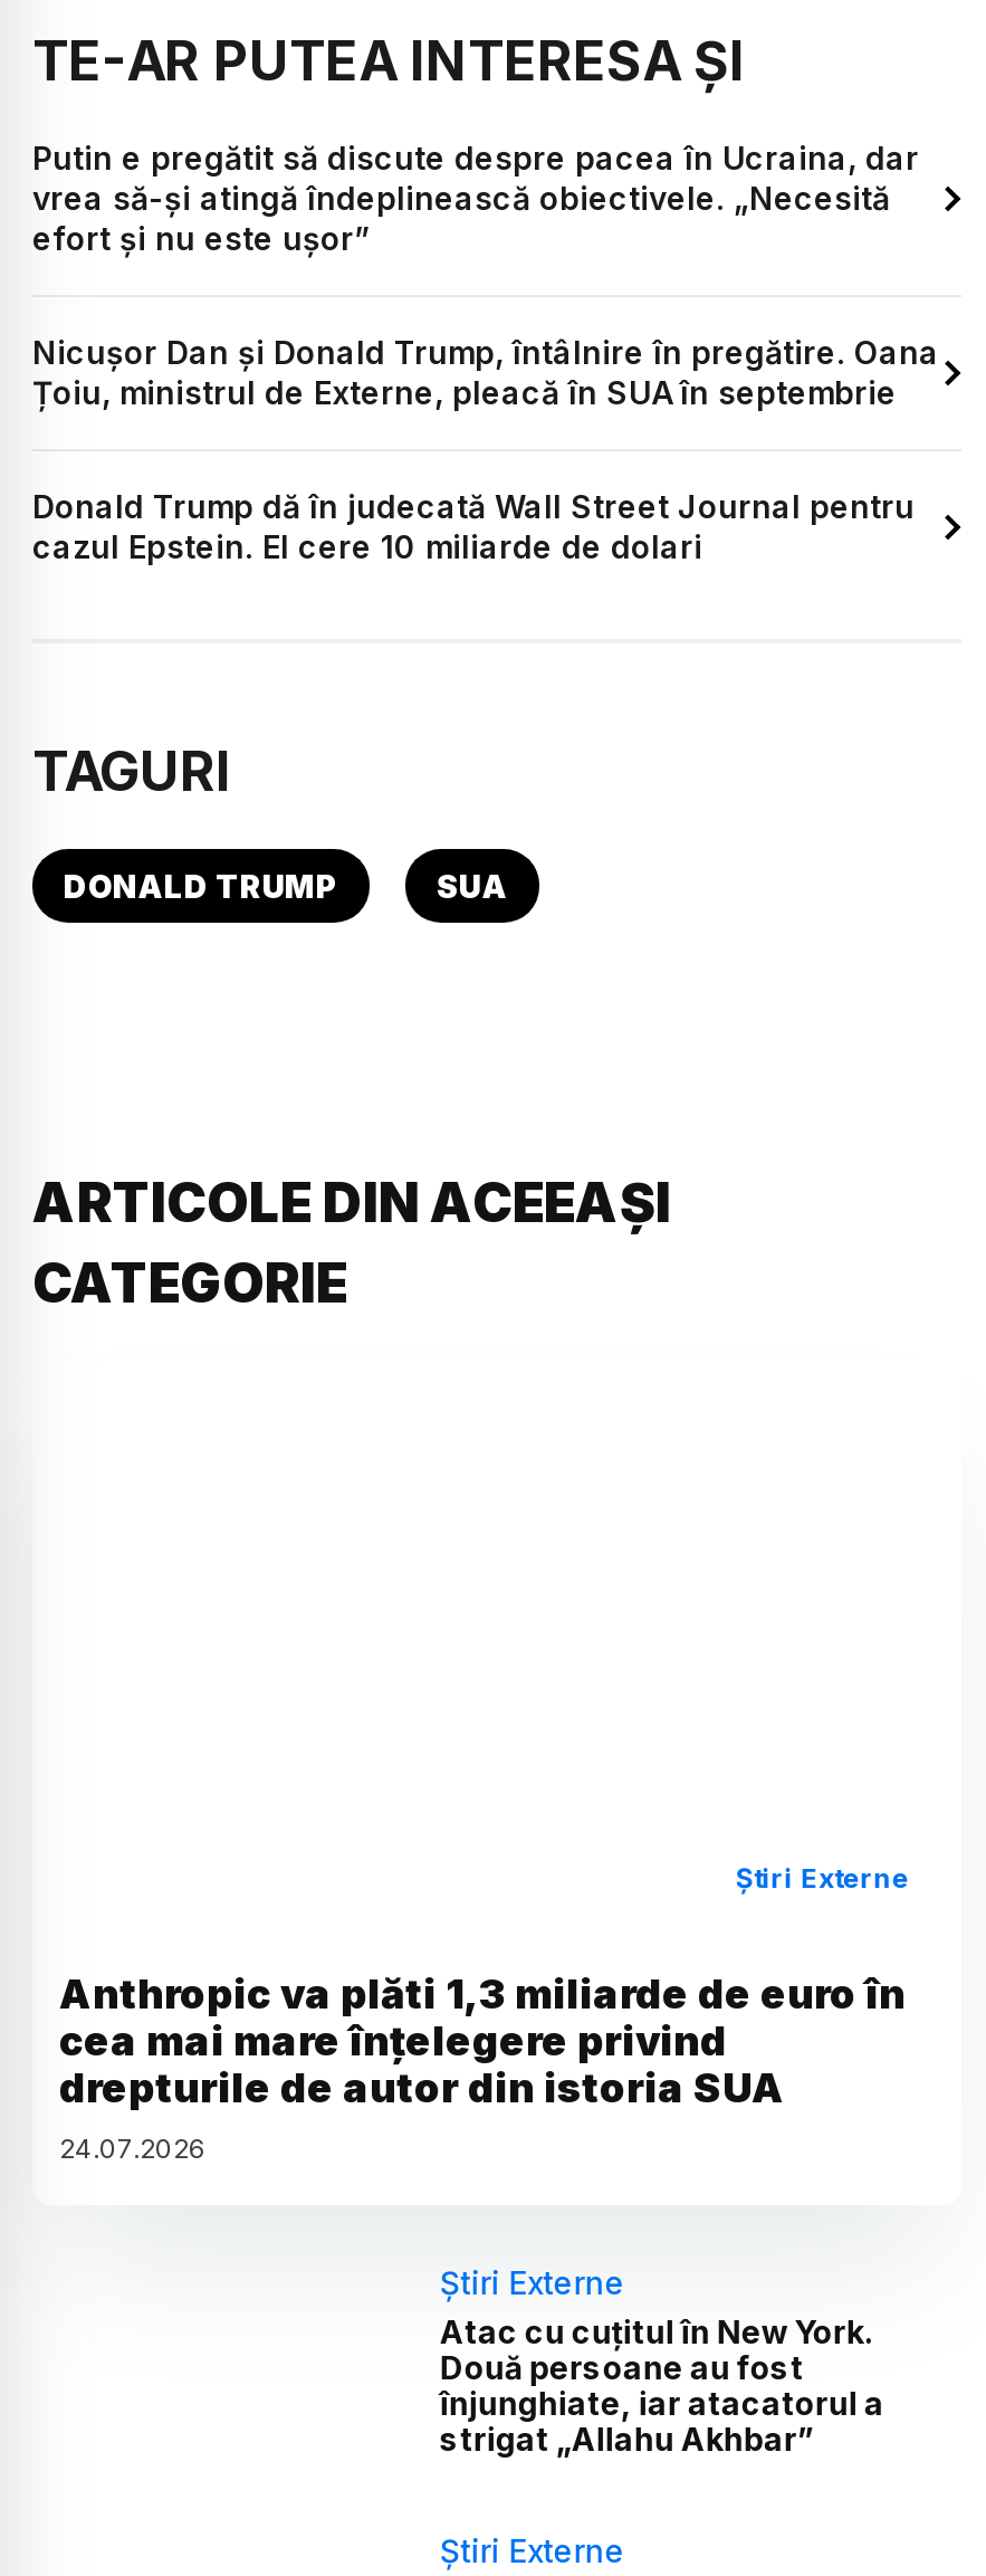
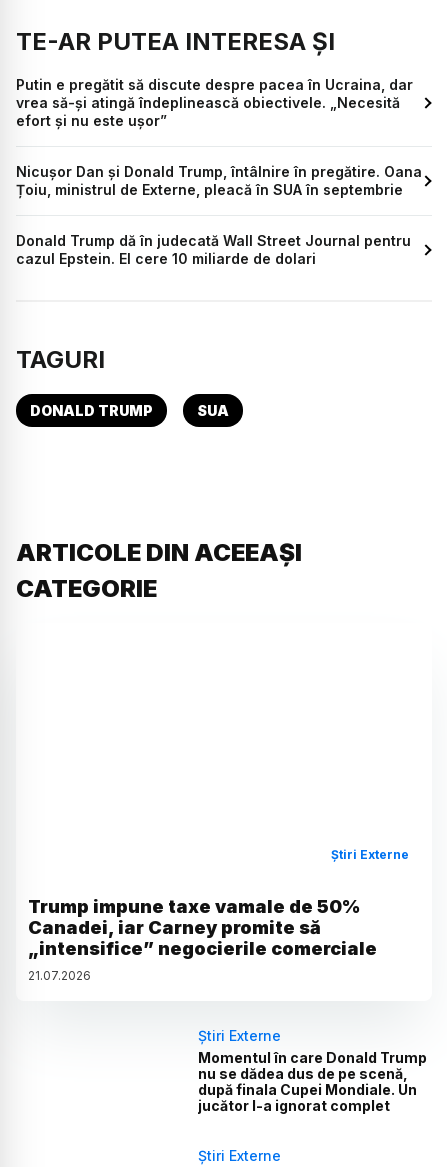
- Anthropic va plăti 1,3 miliarde de euro în
- cea mai mare înțelegere privind
- drepturile de autor din istoria SUA
- 24.07.2026
+ Trump impune taxe vamale de 50%
+ Canadei, iar Carney promite să
+ „intensifice” negocierile comerciale
+ 21.07.2026

- Atac cu cuțitul în New York.
- Două persoane au fost
- înjunghiate, iar atacatorul a
- strigat „Allahu Akhbar”
+ Momentul în care Donald Trump
+ nu se dădea dus de pe scenă,
+ după finala Cupei Mondiale. Un
+ jucător l-a ignorat complet
